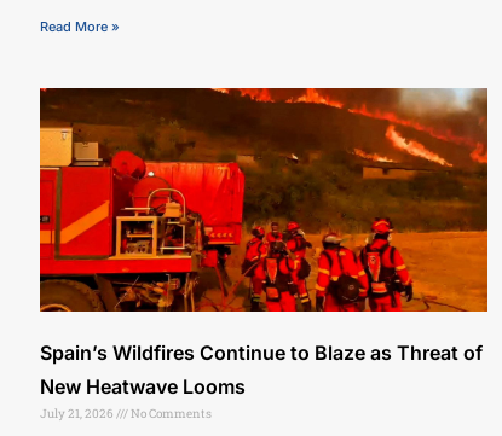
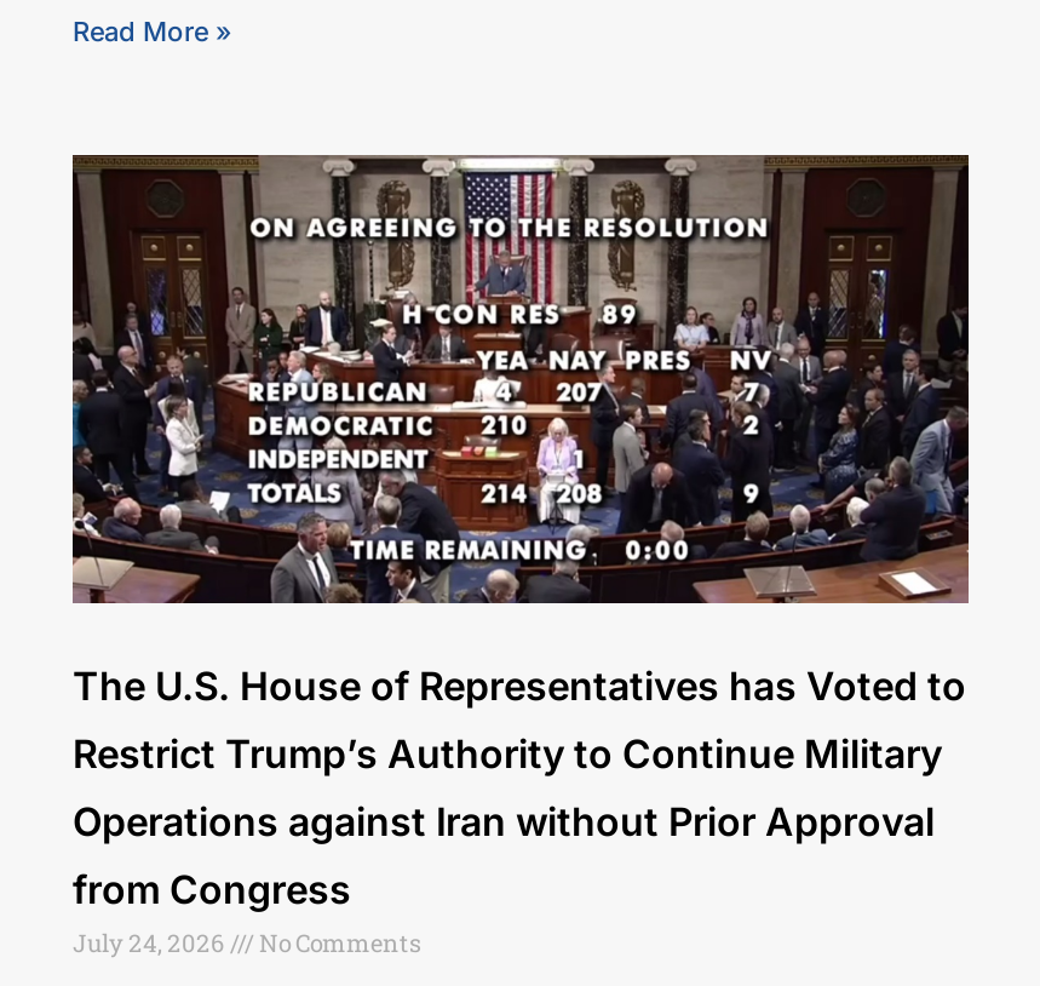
- [image]
+ [image]

- Spain’s Wildfires Continue to Blaze as Threat of
- New Heatwave Looms
- July 21, 2026
+ The U.S. House of Representatives has Voted to
+ Restrict Trump’s Authority to Continue Military
+ Operations against Iran without Prior Approval
+ from Congress
+ July 24, 2026
